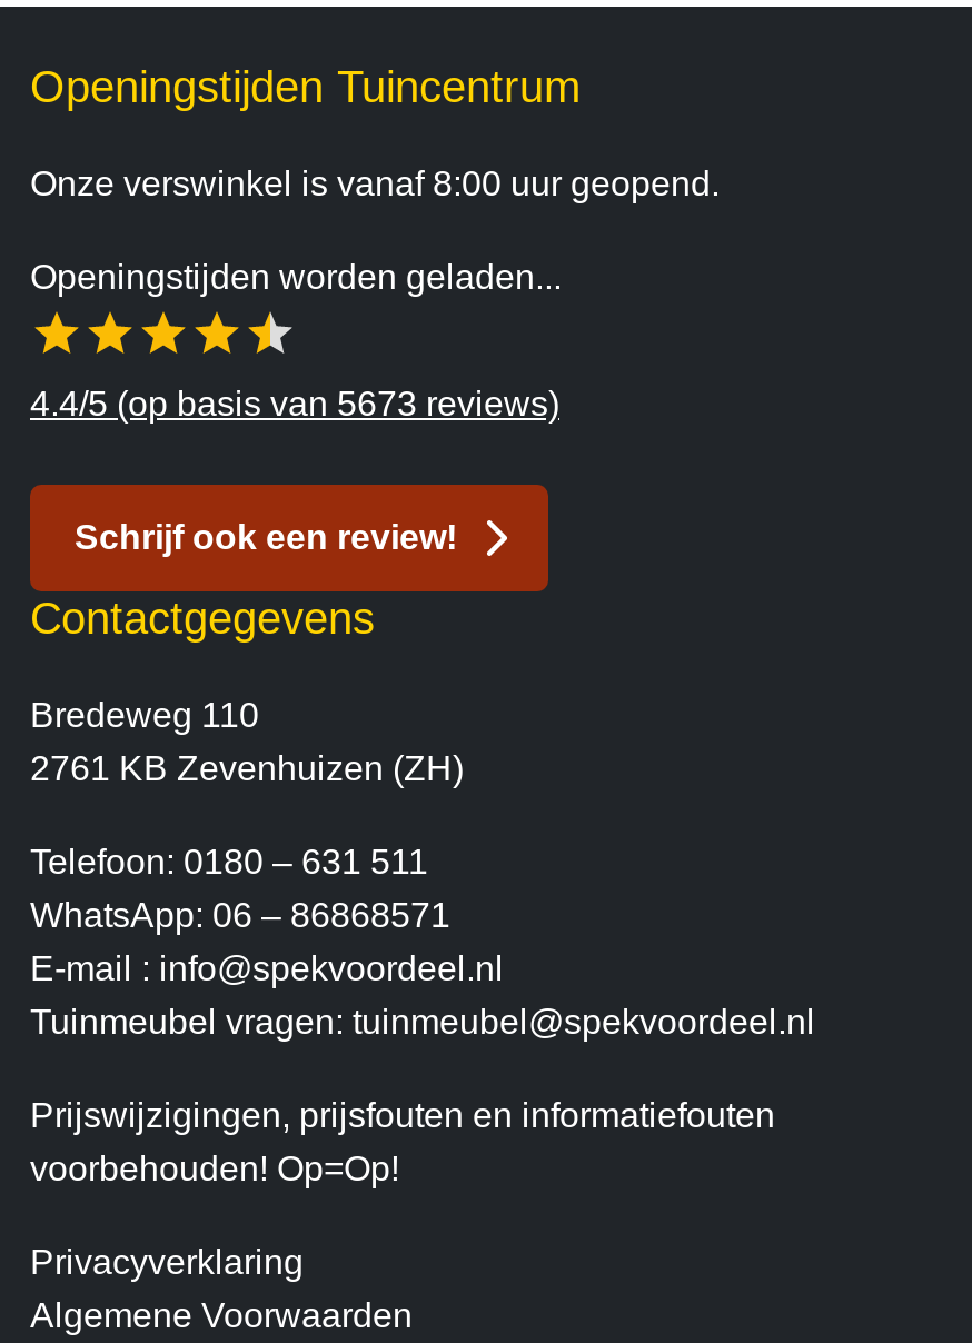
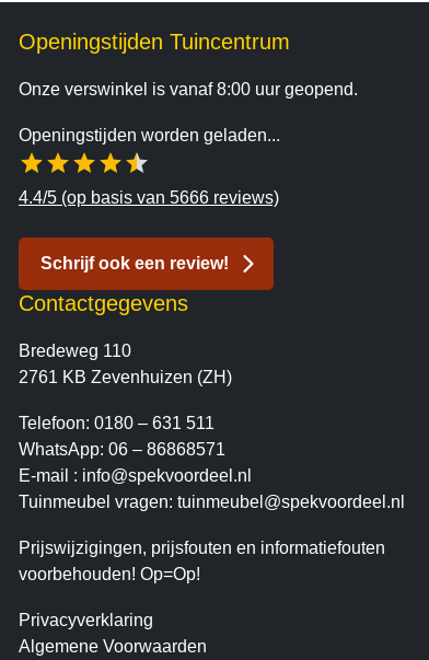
- 4.4/5 (op basis van 5673 reviews)
+ 4.4/5 (op basis van 5666 reviews)
